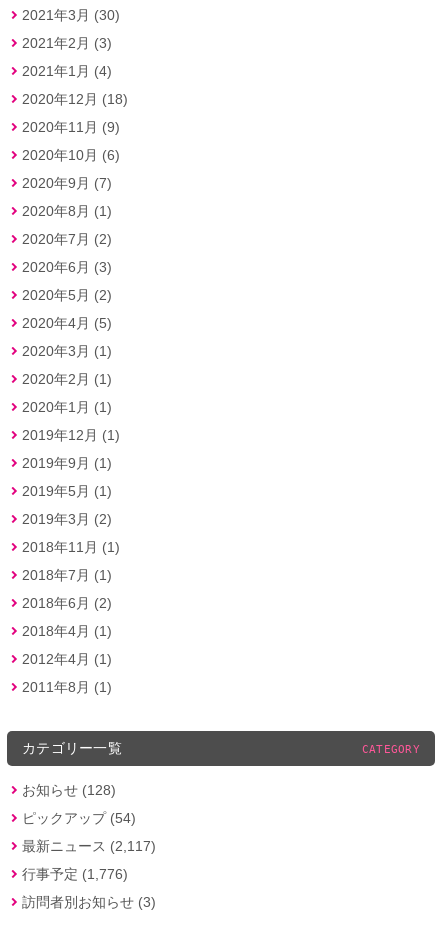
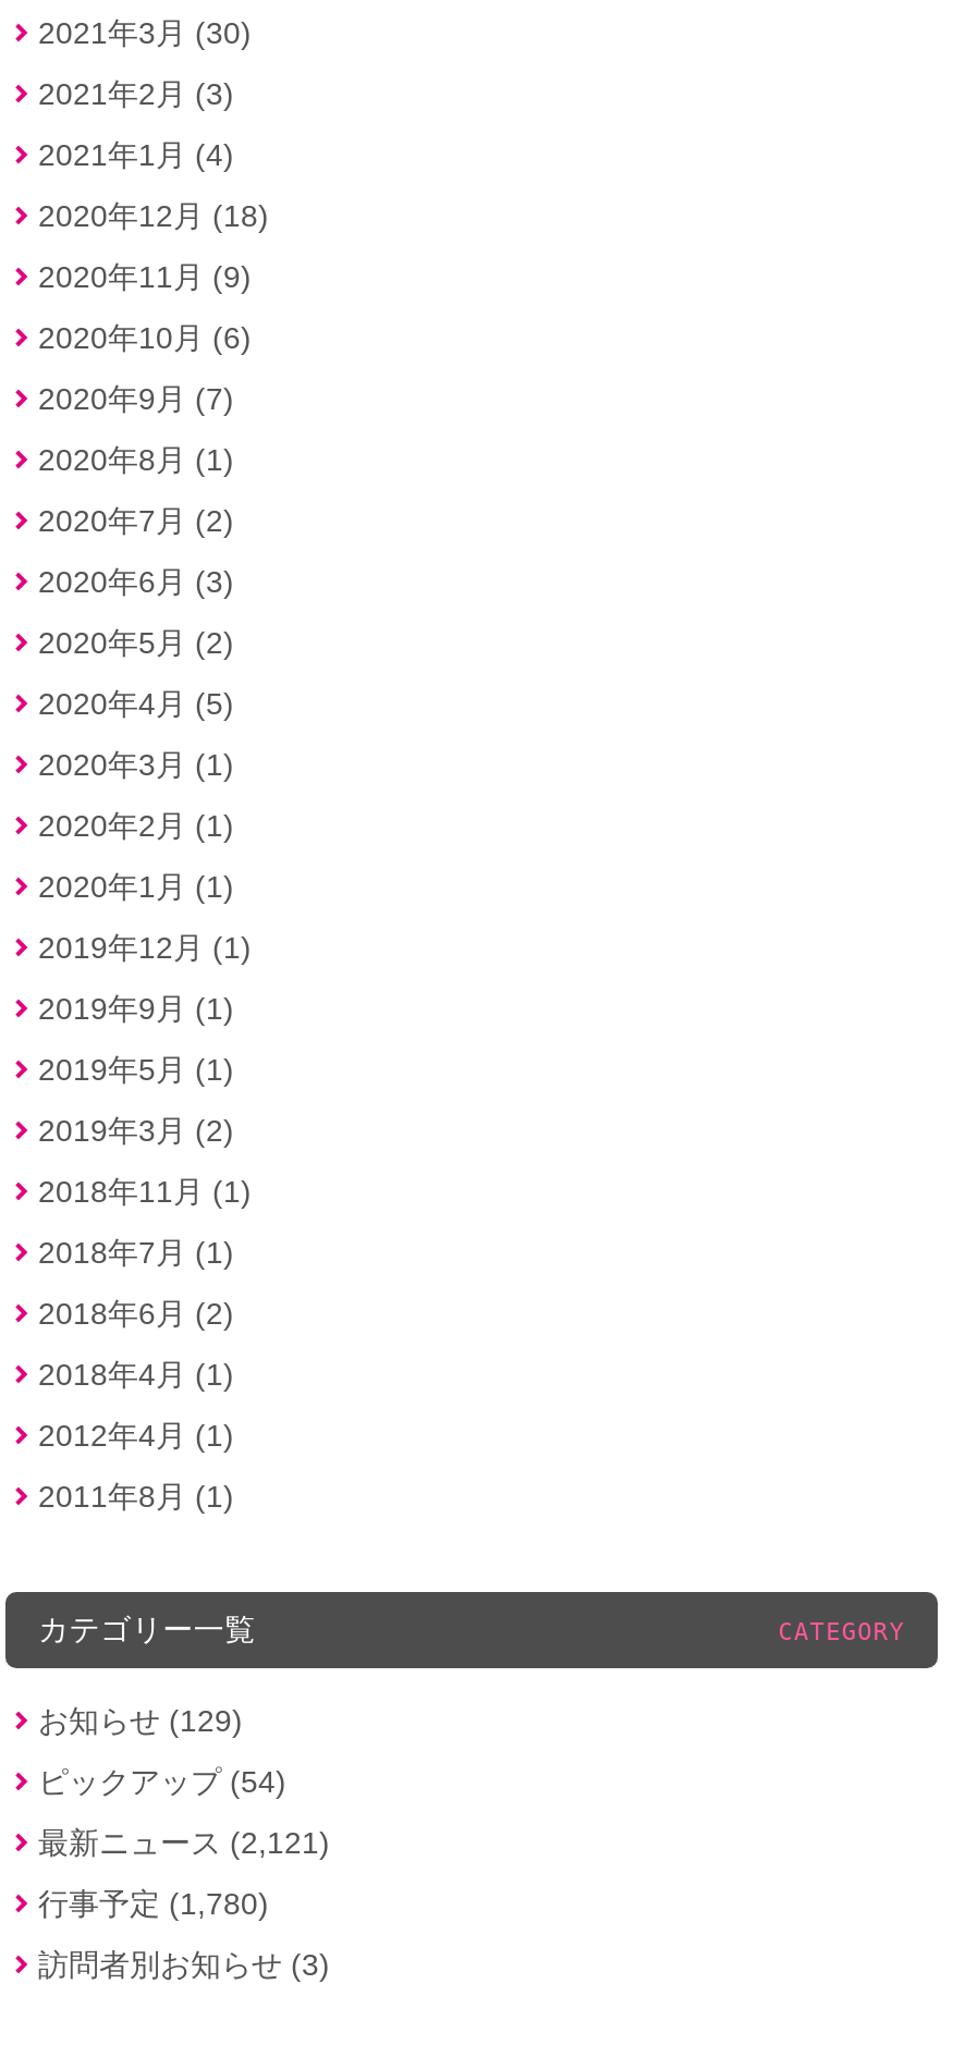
- お知らせ (128)
+ お知らせ (129)

- 最新ニュース (2,117)
+ 最新ニュース (2,121)

- 行事予定 (1,776)
+ 行事予定 (1,780)
